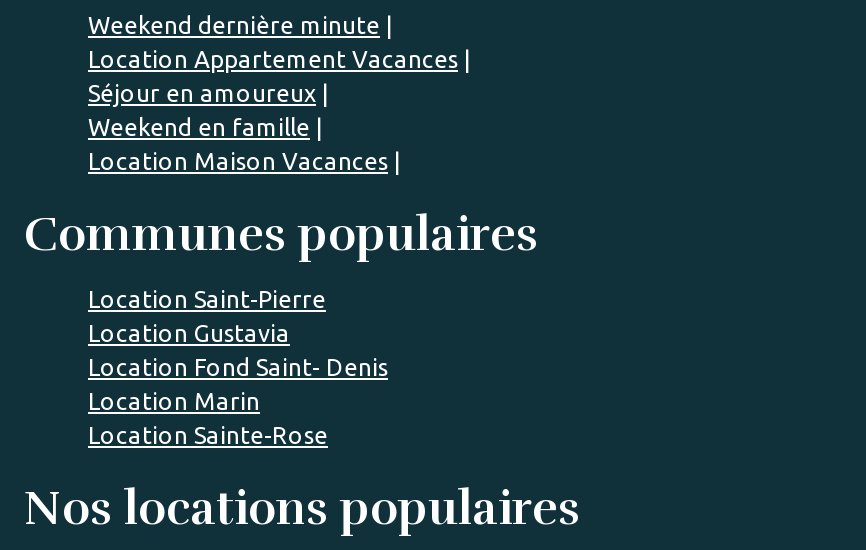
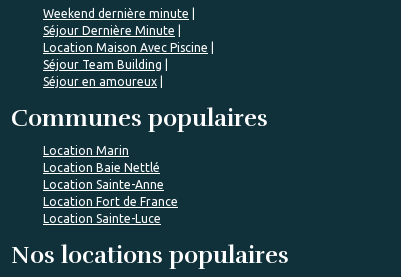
- Location Appartement Vacances
+ Séjour Dernière Minute
+ Location Maison Avec Piscine
+ Séjour Team Building

moved down: Séjour en amoureux

- Weekend en famille
- Location Maison Vacances

- Location Saint-Pierre
- Location Gustavia
- Location Fond Saint- Denis

moved up: Location Marin

- Location Sainte-Rose
+ Location Baie Nettlé
+ Location Sainte-Anne
+ Location Fort de France
+ Location Sainte-Luce
